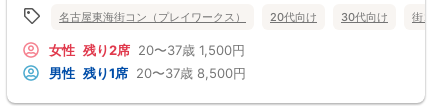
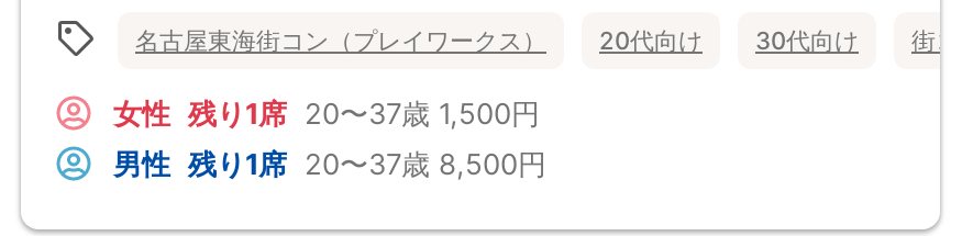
- 女性 残り2席 20〜37歳 1,500円
+ 女性 残り1席 20〜37歳 1,500円
